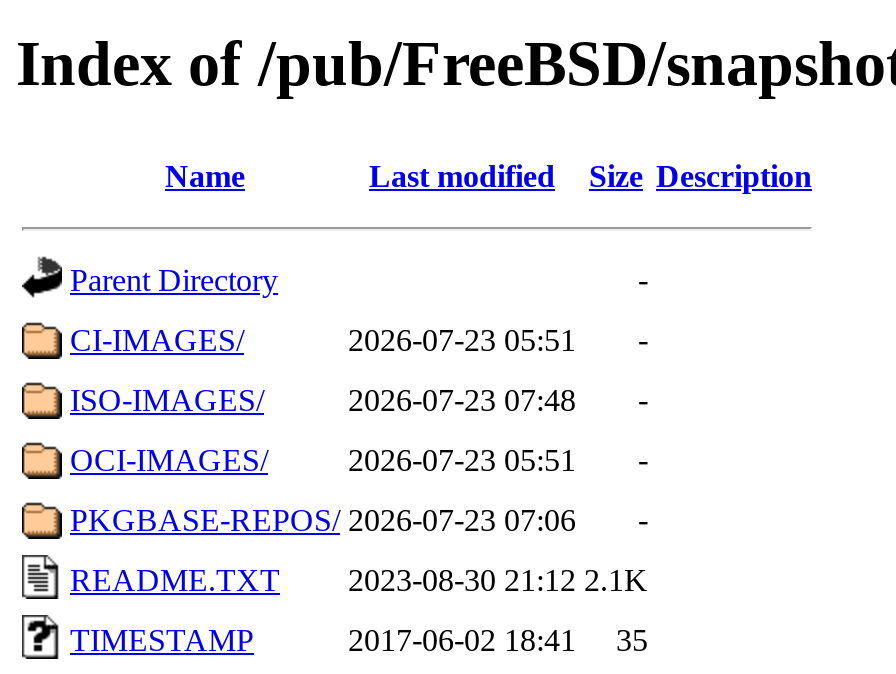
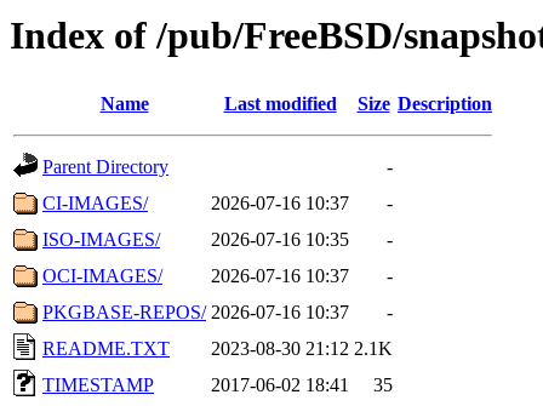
- 2026-07-23 05:51
+ 2026-07-16 10:37

- 2026-07-23 07:48
+ 2026-07-16 10:35

- 2026-07-23 05:51
+ 2026-07-16 10:37

- PKGBASE-REPOS/ 2026-07-23 07:06
+ PKGBASE-REPOS/ 2026-07-16 10:37
